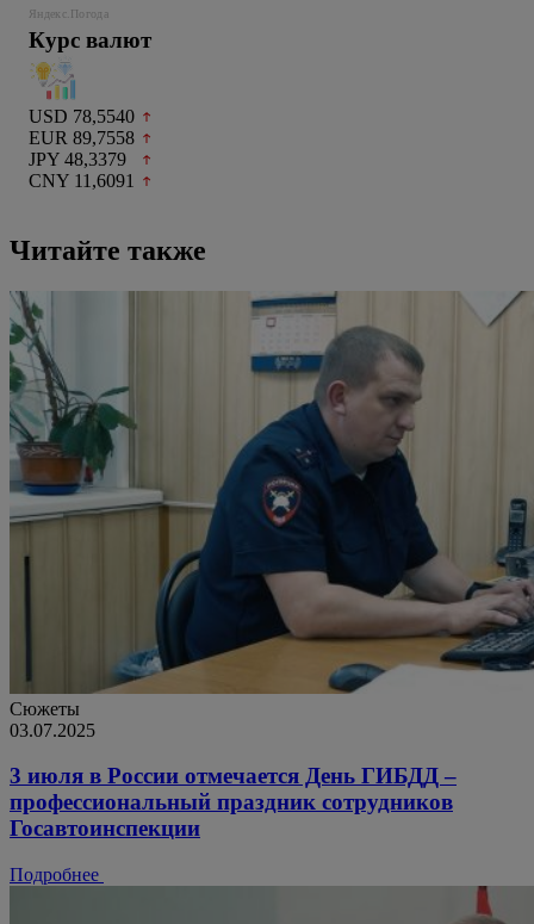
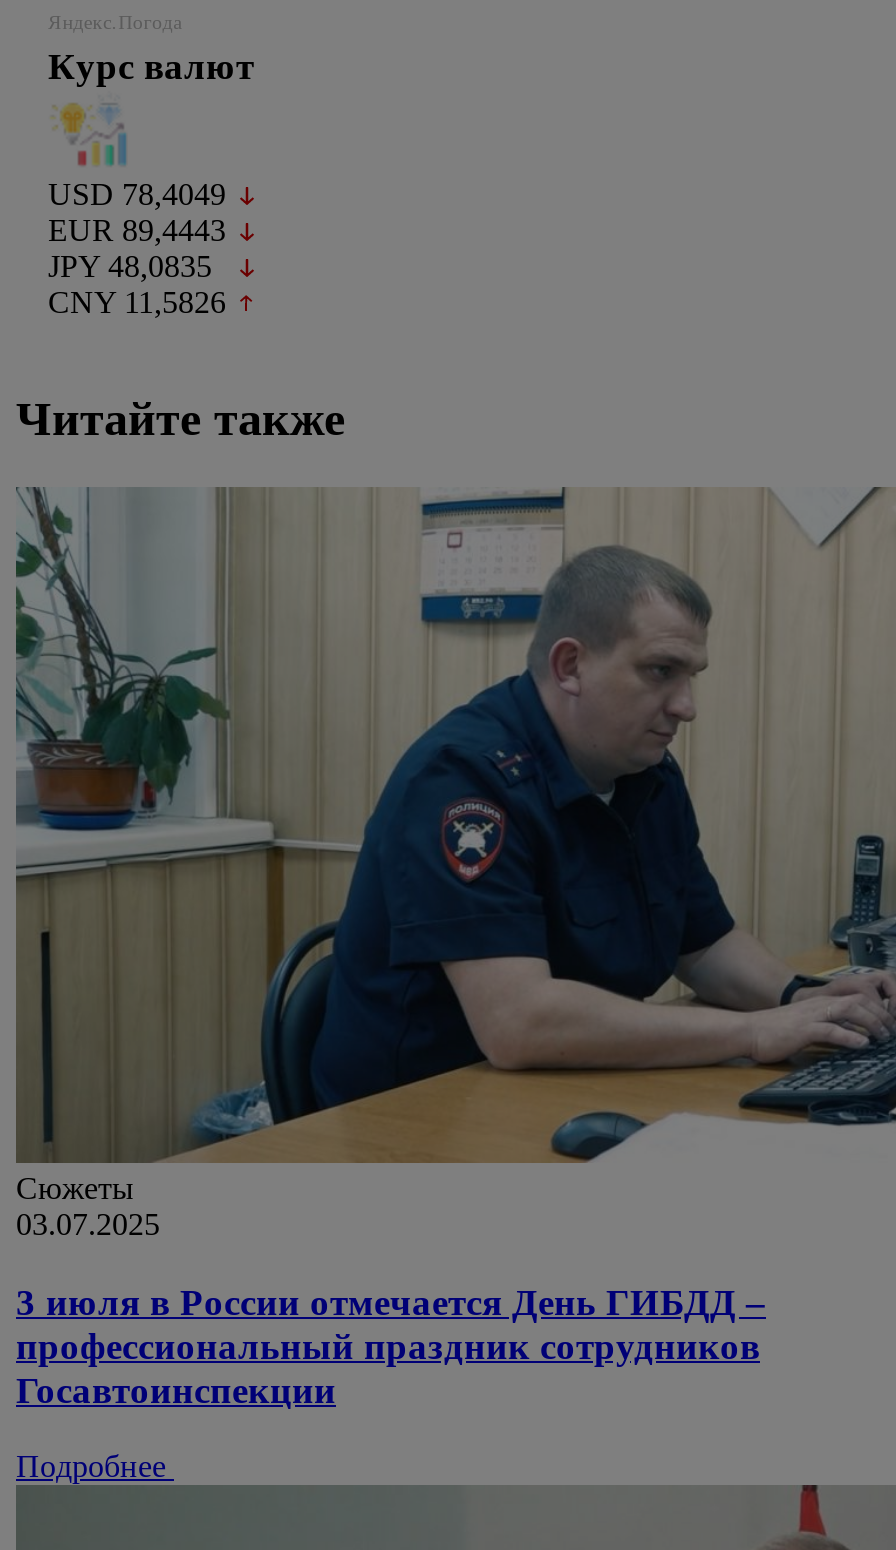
- USD 78,5540
+ USD 78,4049

- EUR 89,7558
+ EUR 89,4443

- JPY 48,3379
+ JPY 48,0835

- CNY 11,6091
+ CNY 11,5826
